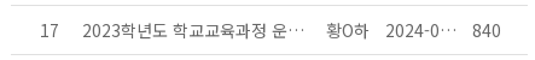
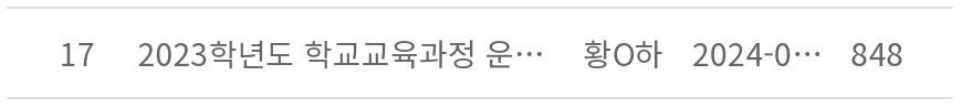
- 840
+ 848
